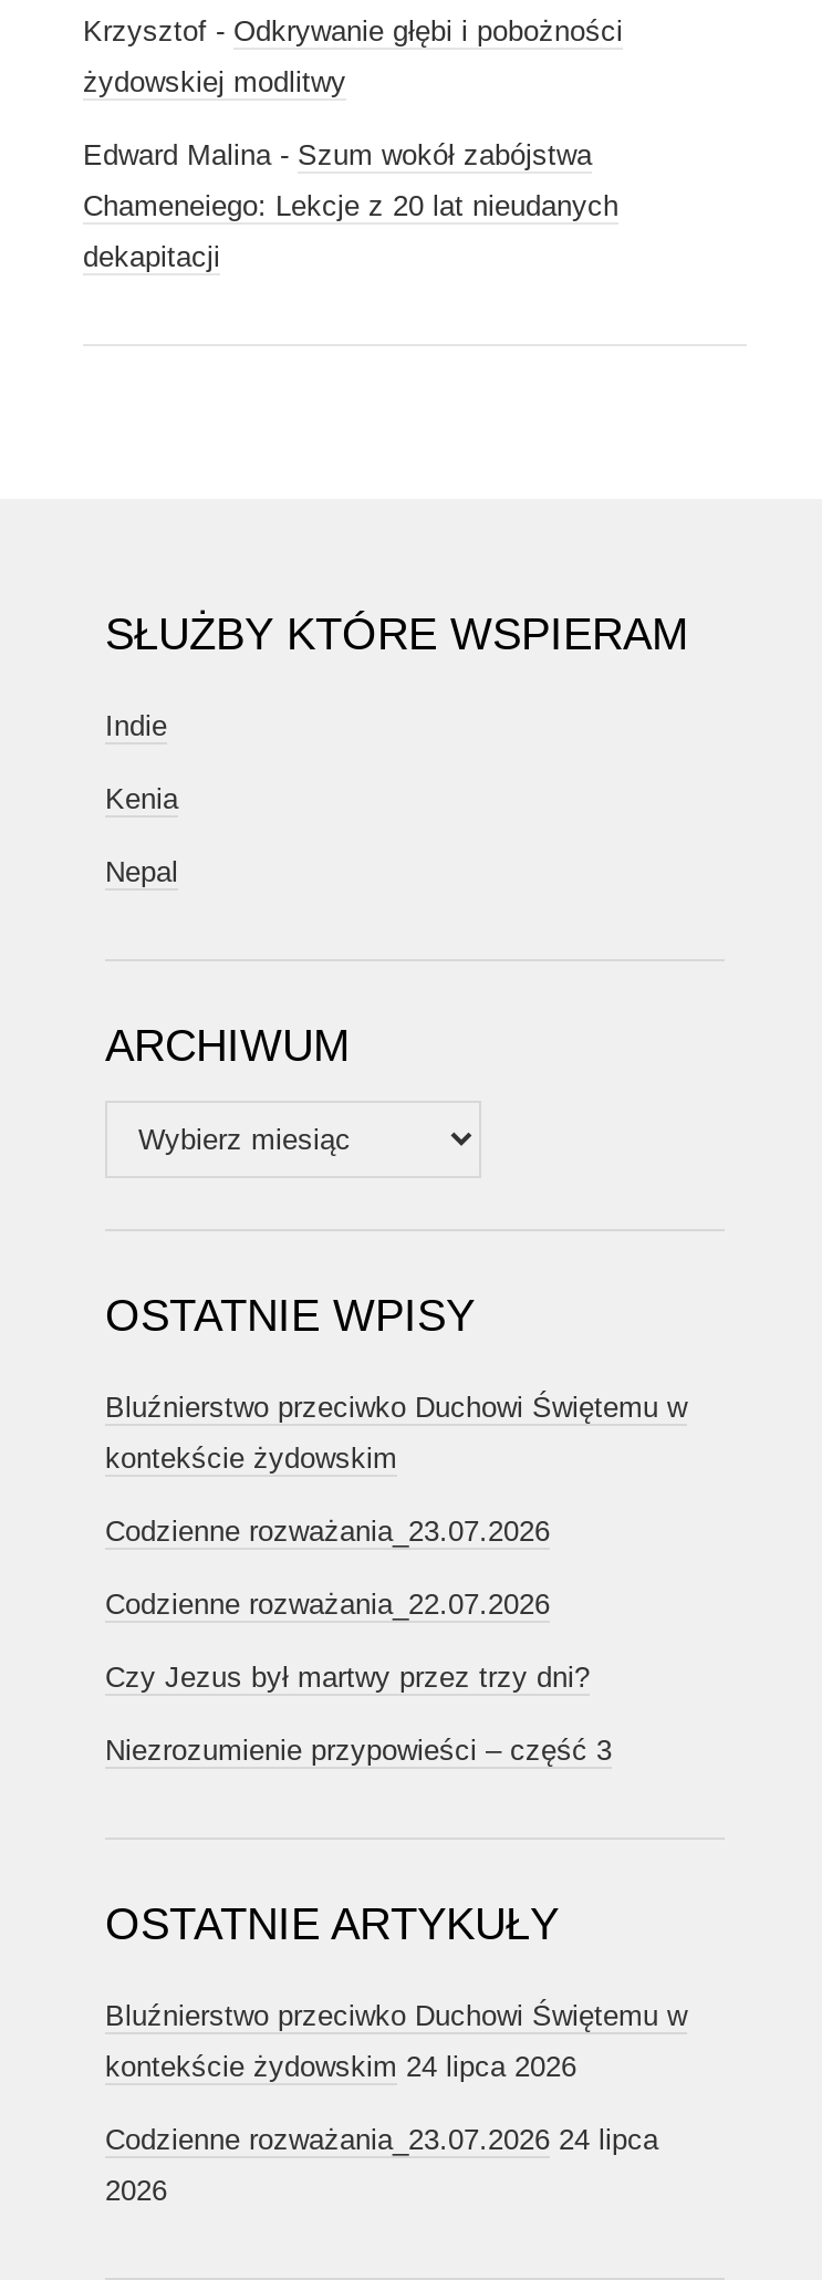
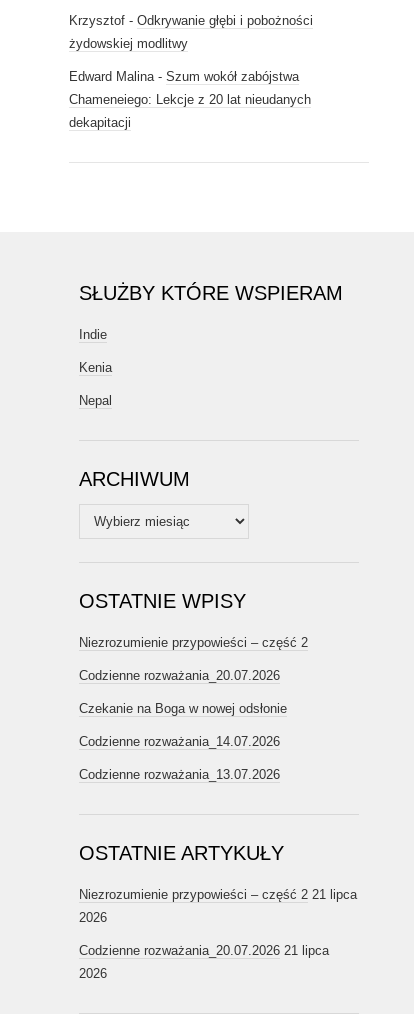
- Bluźnierstwo przeciwko Duchowi Świętemu w
- kontekście żydowskim
- Codzienne rozważania_23.07.2026
- Codzienne rozważania_22.07.2026
- Czy Jezus był martwy przez trzy dni?
- Niezrozumienie przypowieści – część 3
+ Niezrozumienie przypowieści – część 2
+ Codzienne rozważania_20.07.2026
+ Czekanie na Boga w nowej odsłonie
+ Codzienne rozważania_14.07.2026
+ Codzienne rozważania_13.07.2026

- Bluźnierstwo przeciwko Duchowi Świętemu w
+ Niezrozumienie przypowieści – część 2 21 lipca

- kontekście żydowskim 24 lipca 2026
+ 2026

- Codzienne rozważania_23.07.2026 24 lipca
+ Codzienne rozważania_20.07.2026 21 lipca
